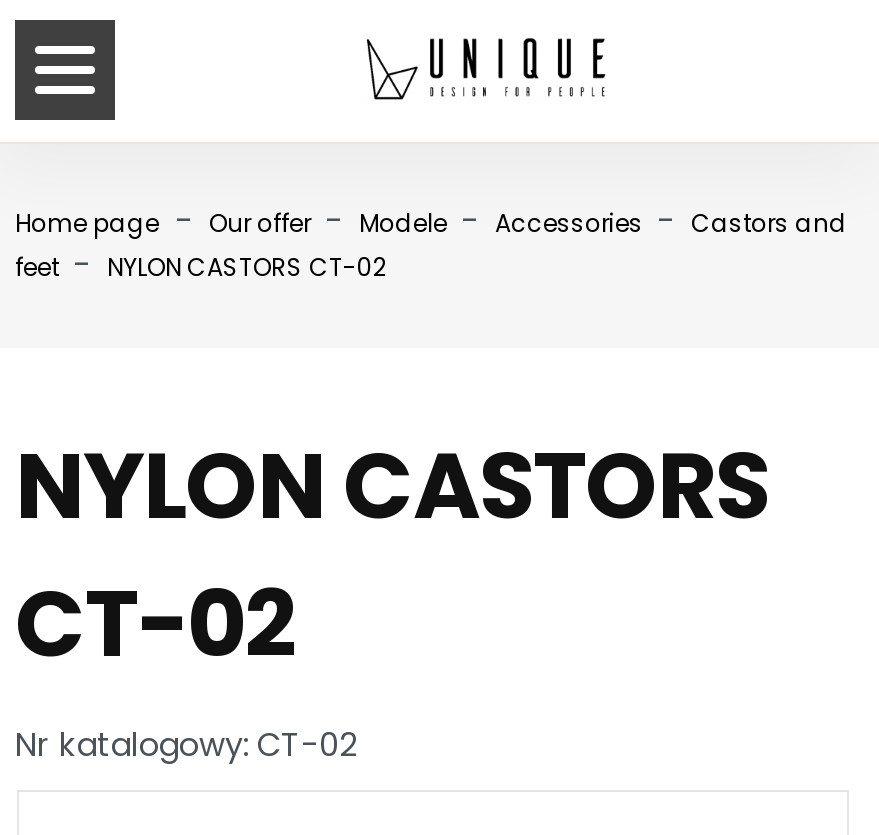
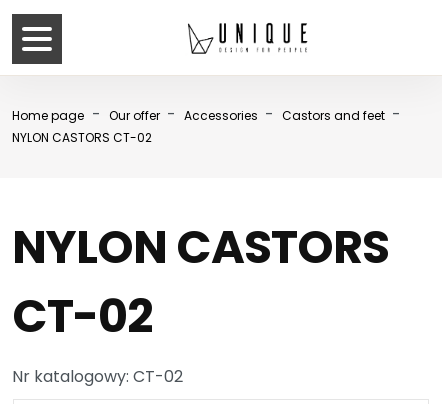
- Home page - Our offer - Modele - Accessories - Castors and
- feet - NYLON CASTORS CT-02
+ Home page - Our offer - Accessories - Castors and feet -
+ NYLON CASTORS CT-02
